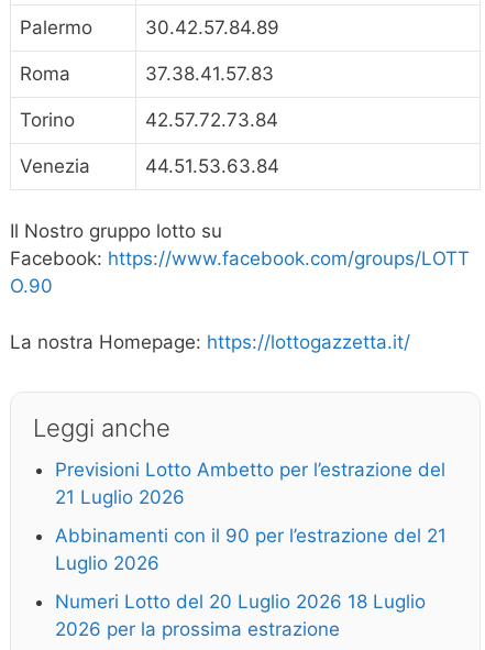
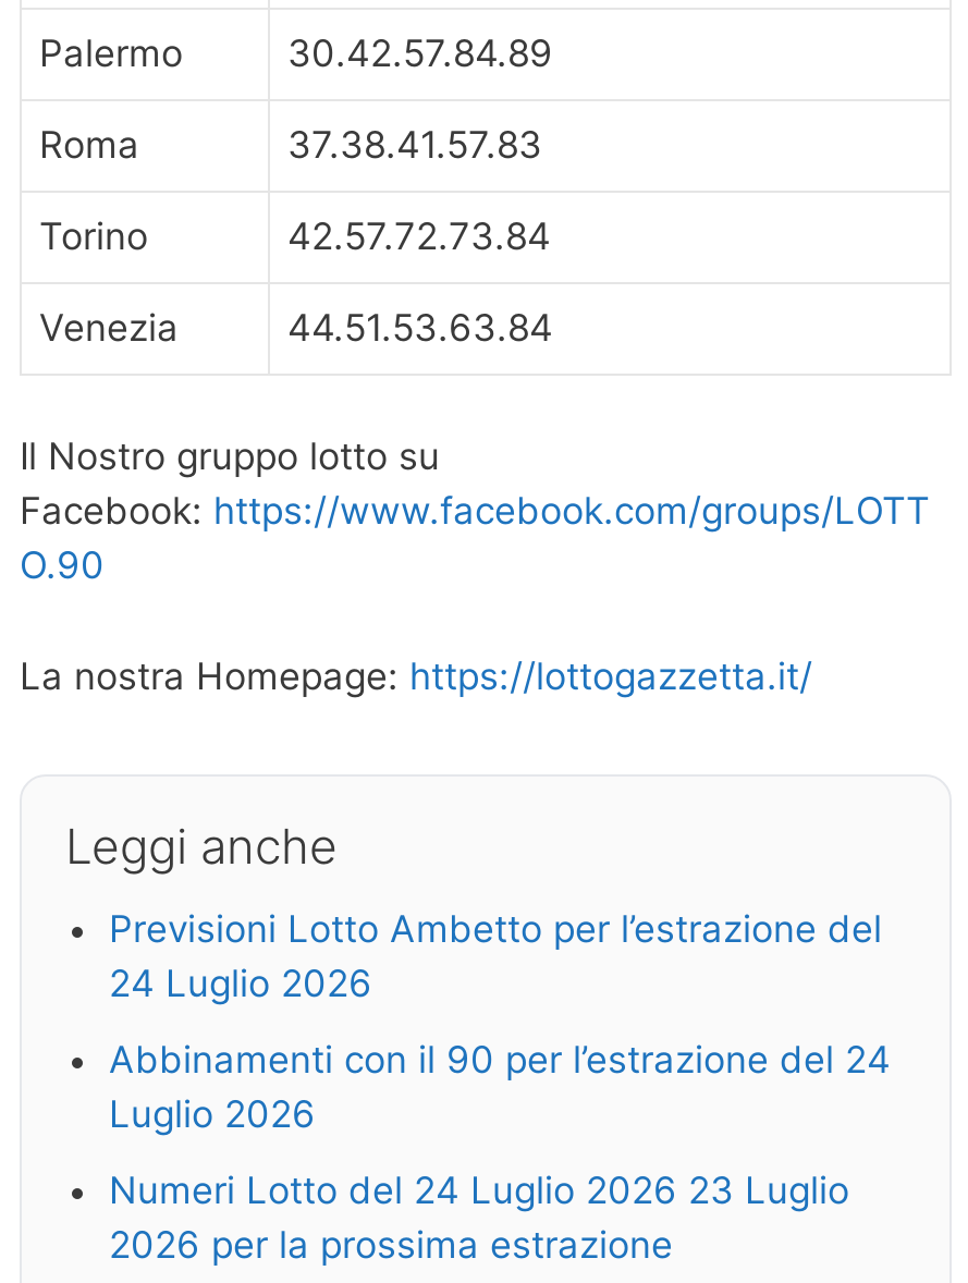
- 21 Luglio 2026
+ 24 Luglio 2026

- Abbinamenti con il 90 per l’estrazione del 21
+ Abbinamenti con il 90 per l’estrazione del 24

- Numeri Lotto del 20 Luglio 2026 18 Luglio
+ Numeri Lotto del 24 Luglio 2026 23 Luglio
